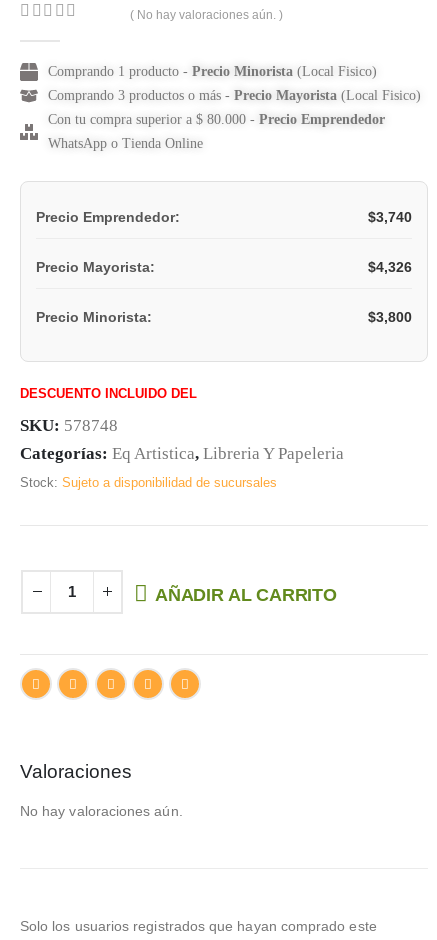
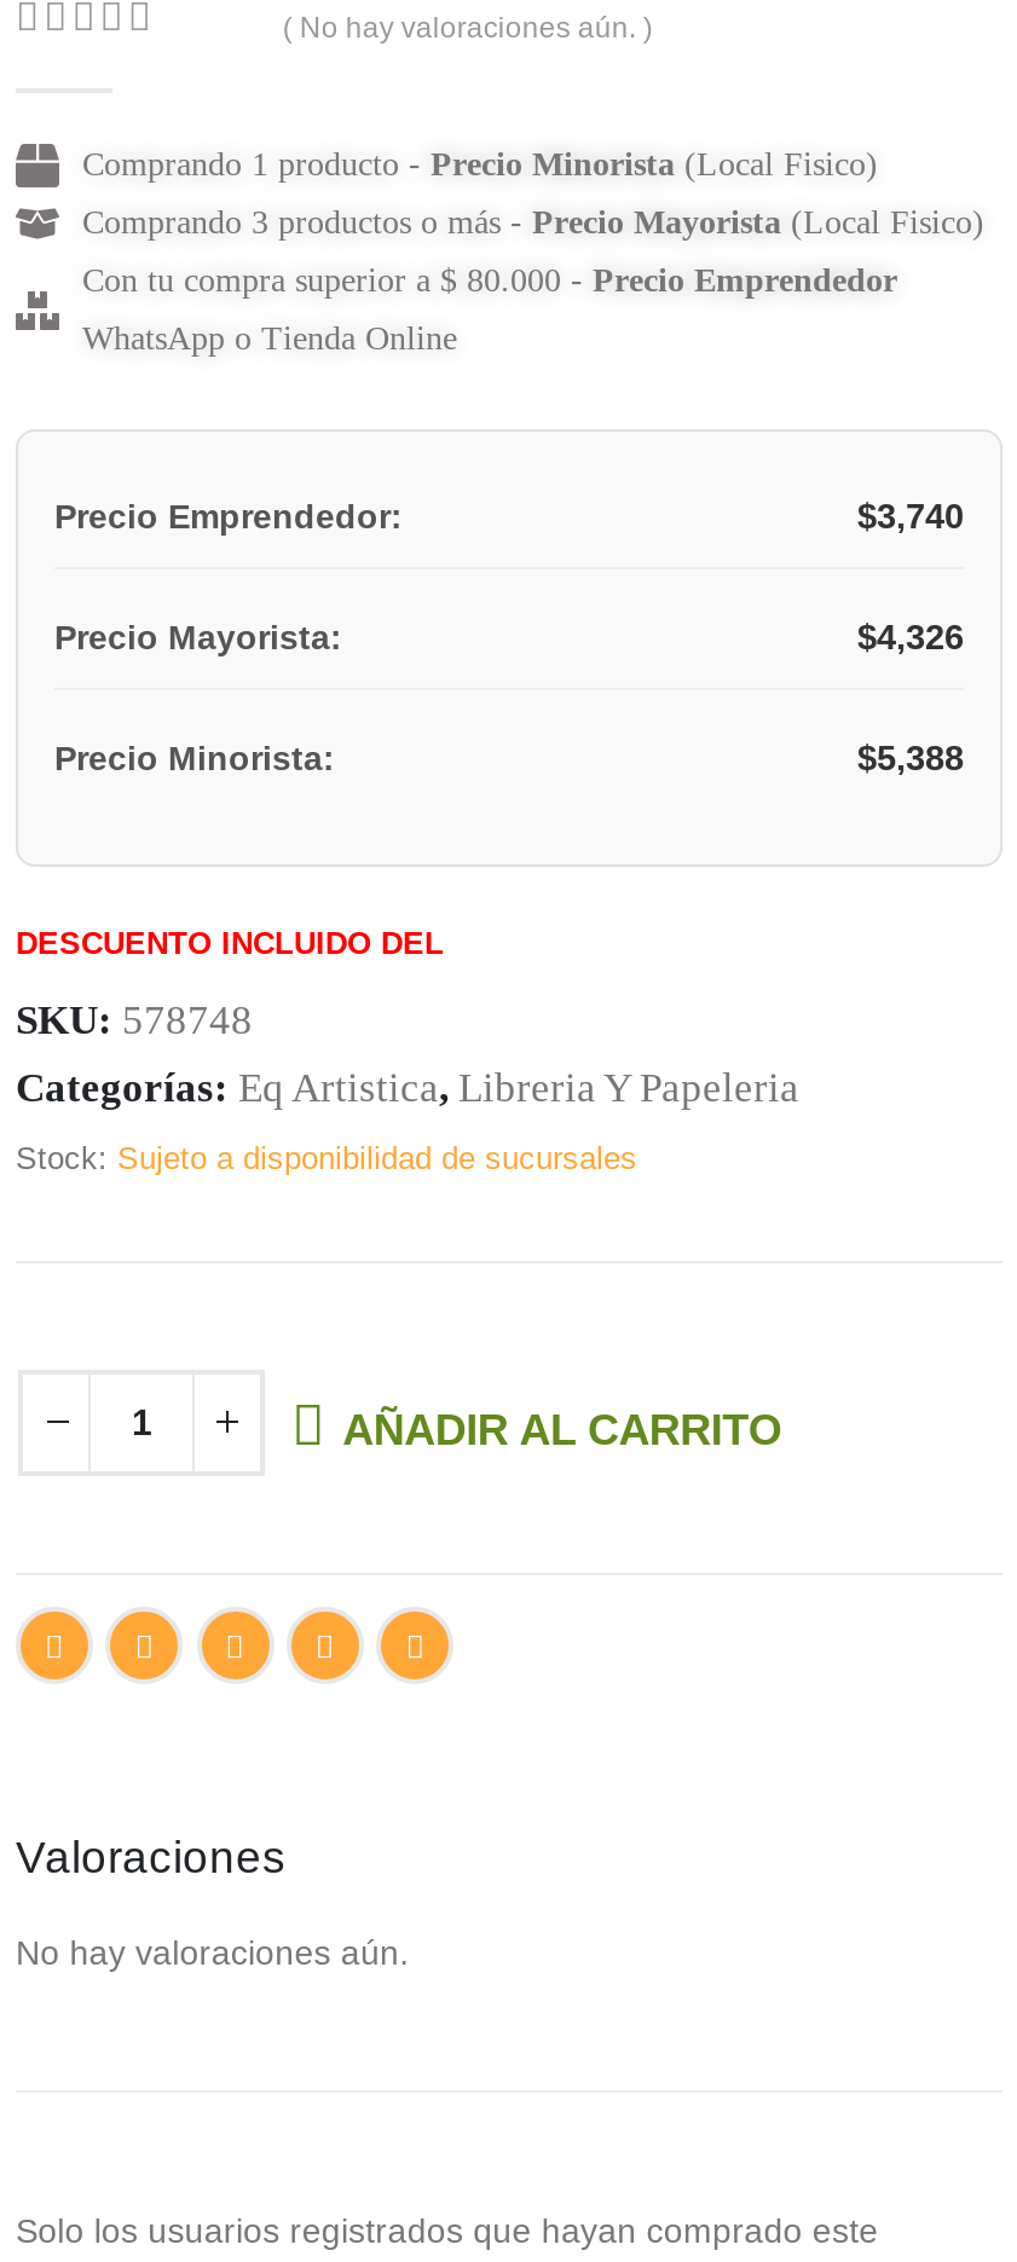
- $3,800
+ $5,388
